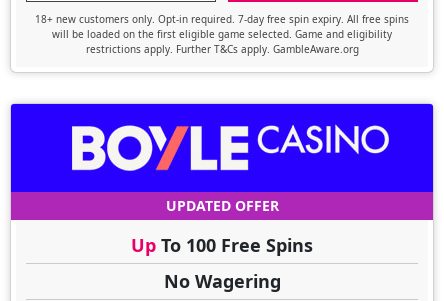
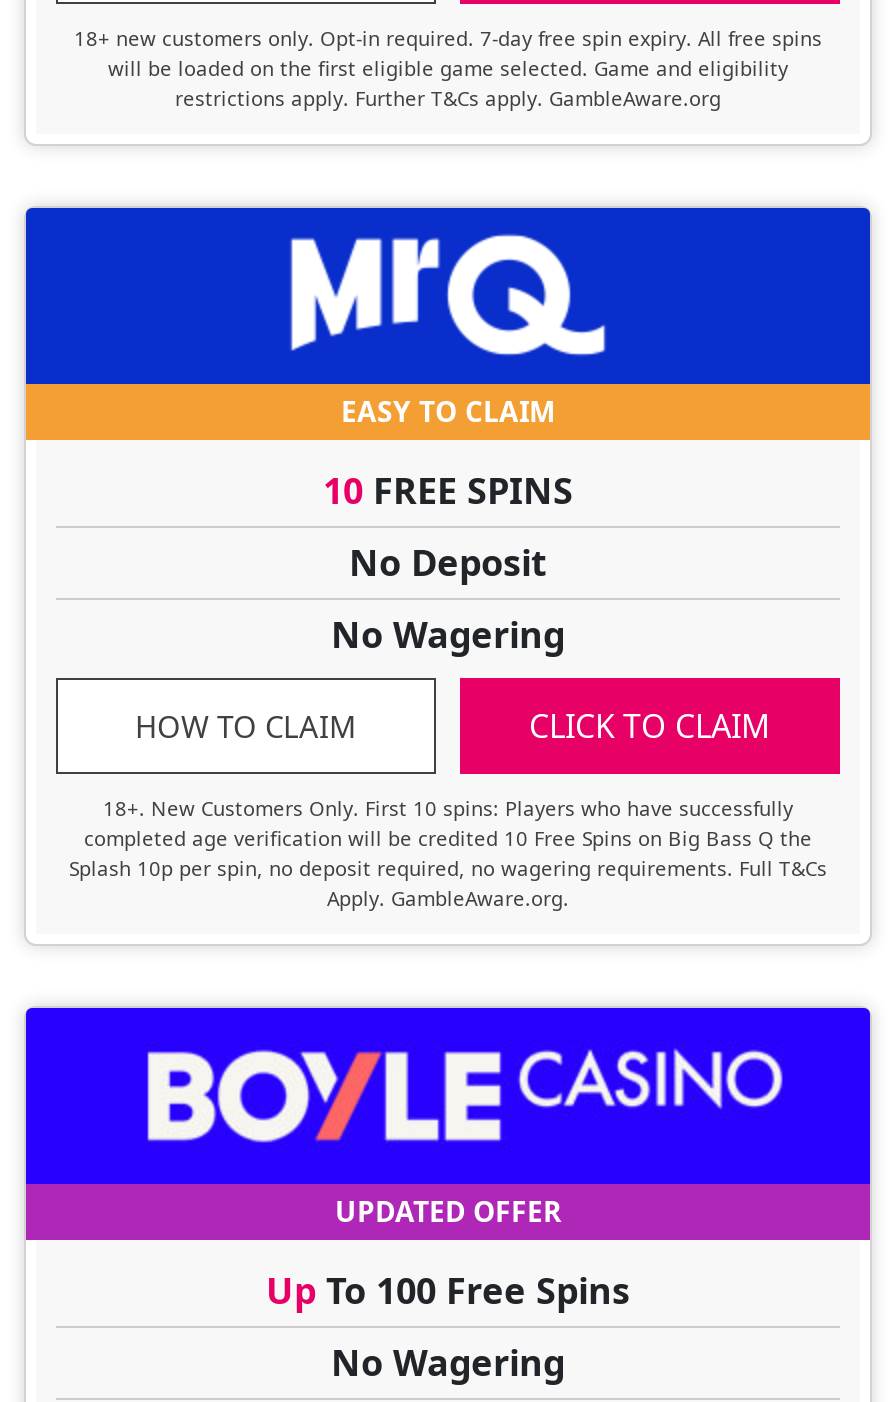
+ [image]
+ EASY TO CLAIM
+ 10 FREE SPINS
+ No Deposit
+ No Wagering
+ CLICK TO CLAIM
+ HOW TO CLAIM
+ 18+. New Customers Only. First 10 spins: Players who have successfully
+ completed age verification will be credited 10 Free Spins on Big Bass Q the
+ Splash 10p per spin, no deposit required, no wagering requirements. Full T&Cs
+ Apply. GambleAware.org.
